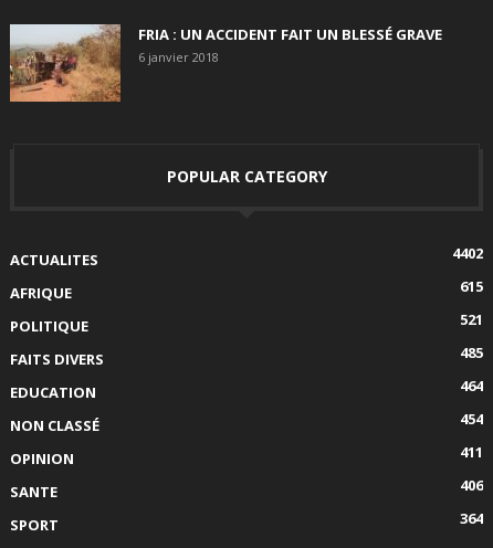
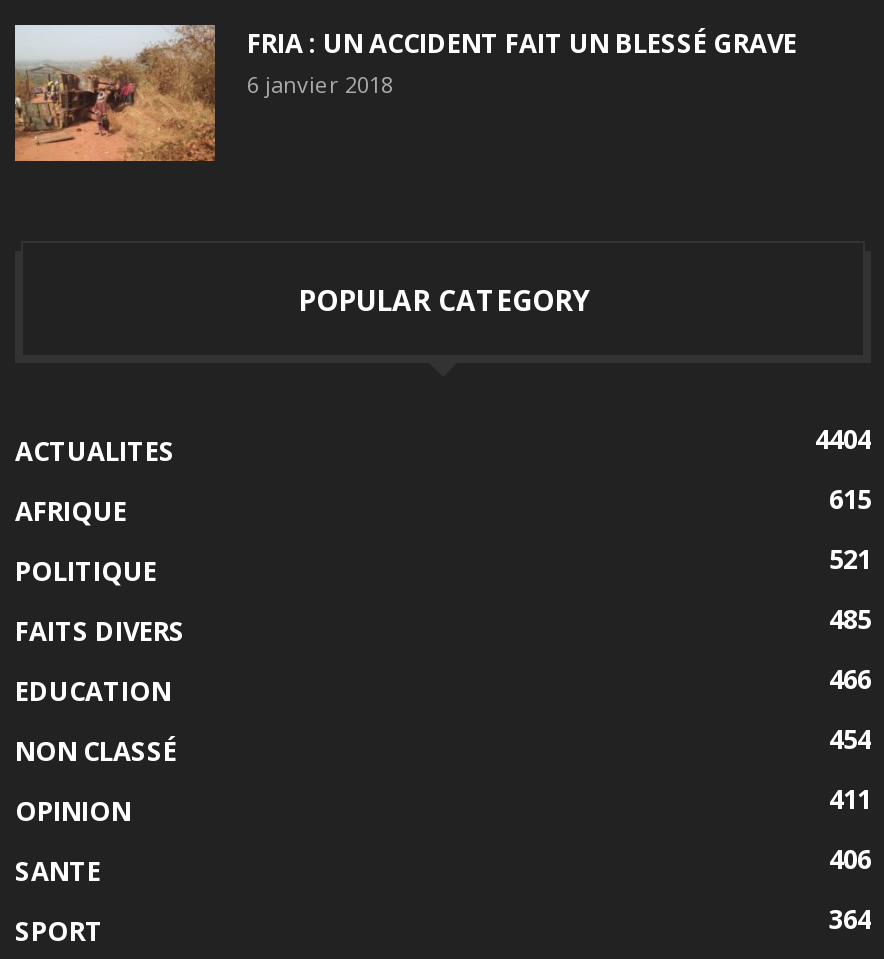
- 4402
+ 4404

- 464
+ 466
